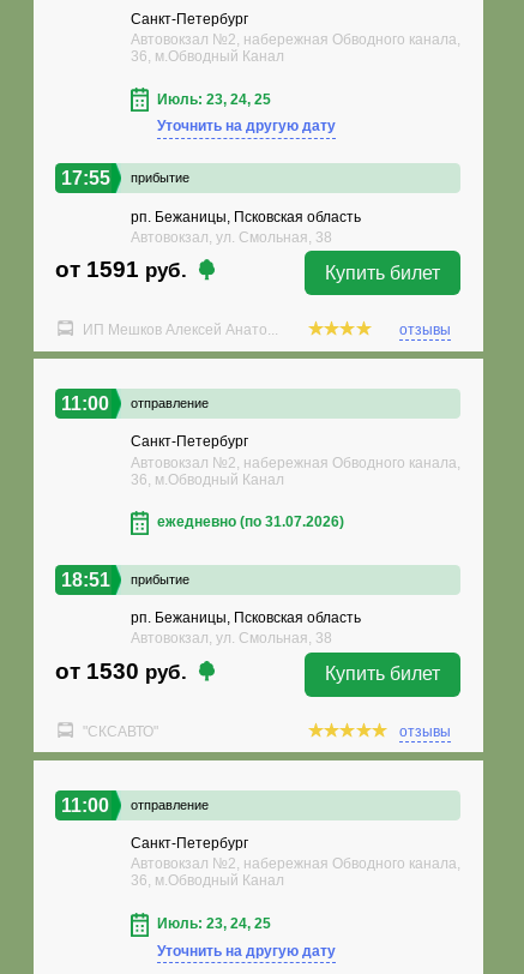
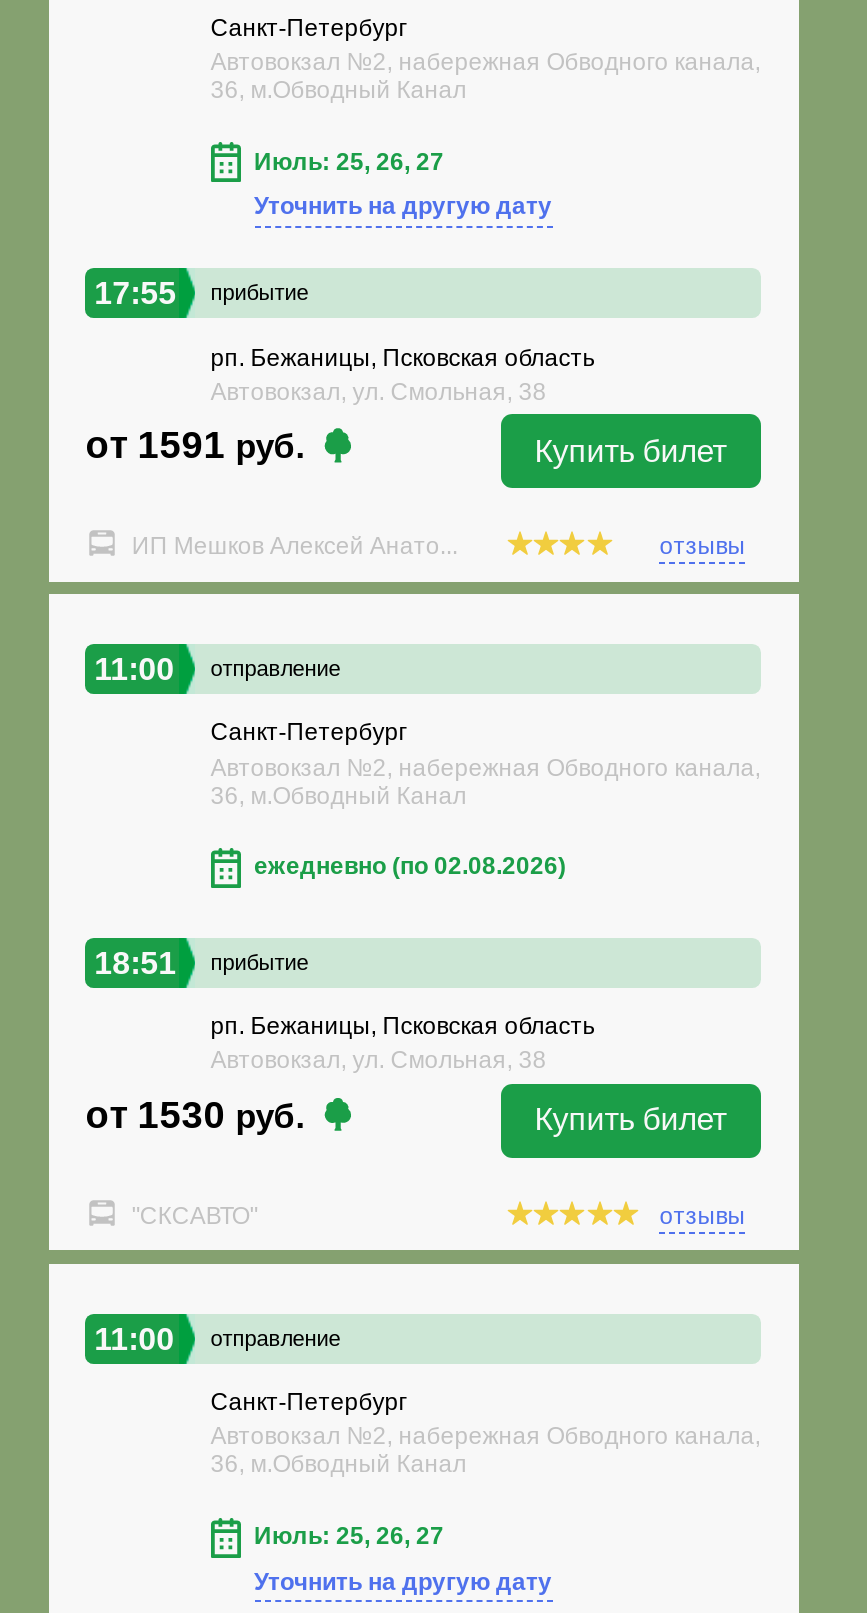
- Июль: 23, 24, 25
+ Июль: 25, 26, 27

- ежедневно (по 31.07.2026)
+ ежедневно (по 02.08.2026)

- Июль: 23, 24, 25
+ Июль: 25, 26, 27
